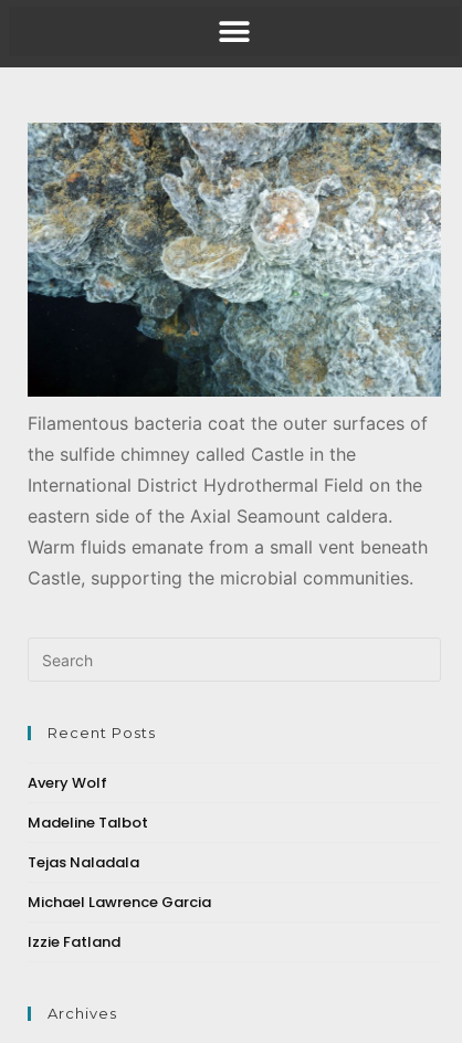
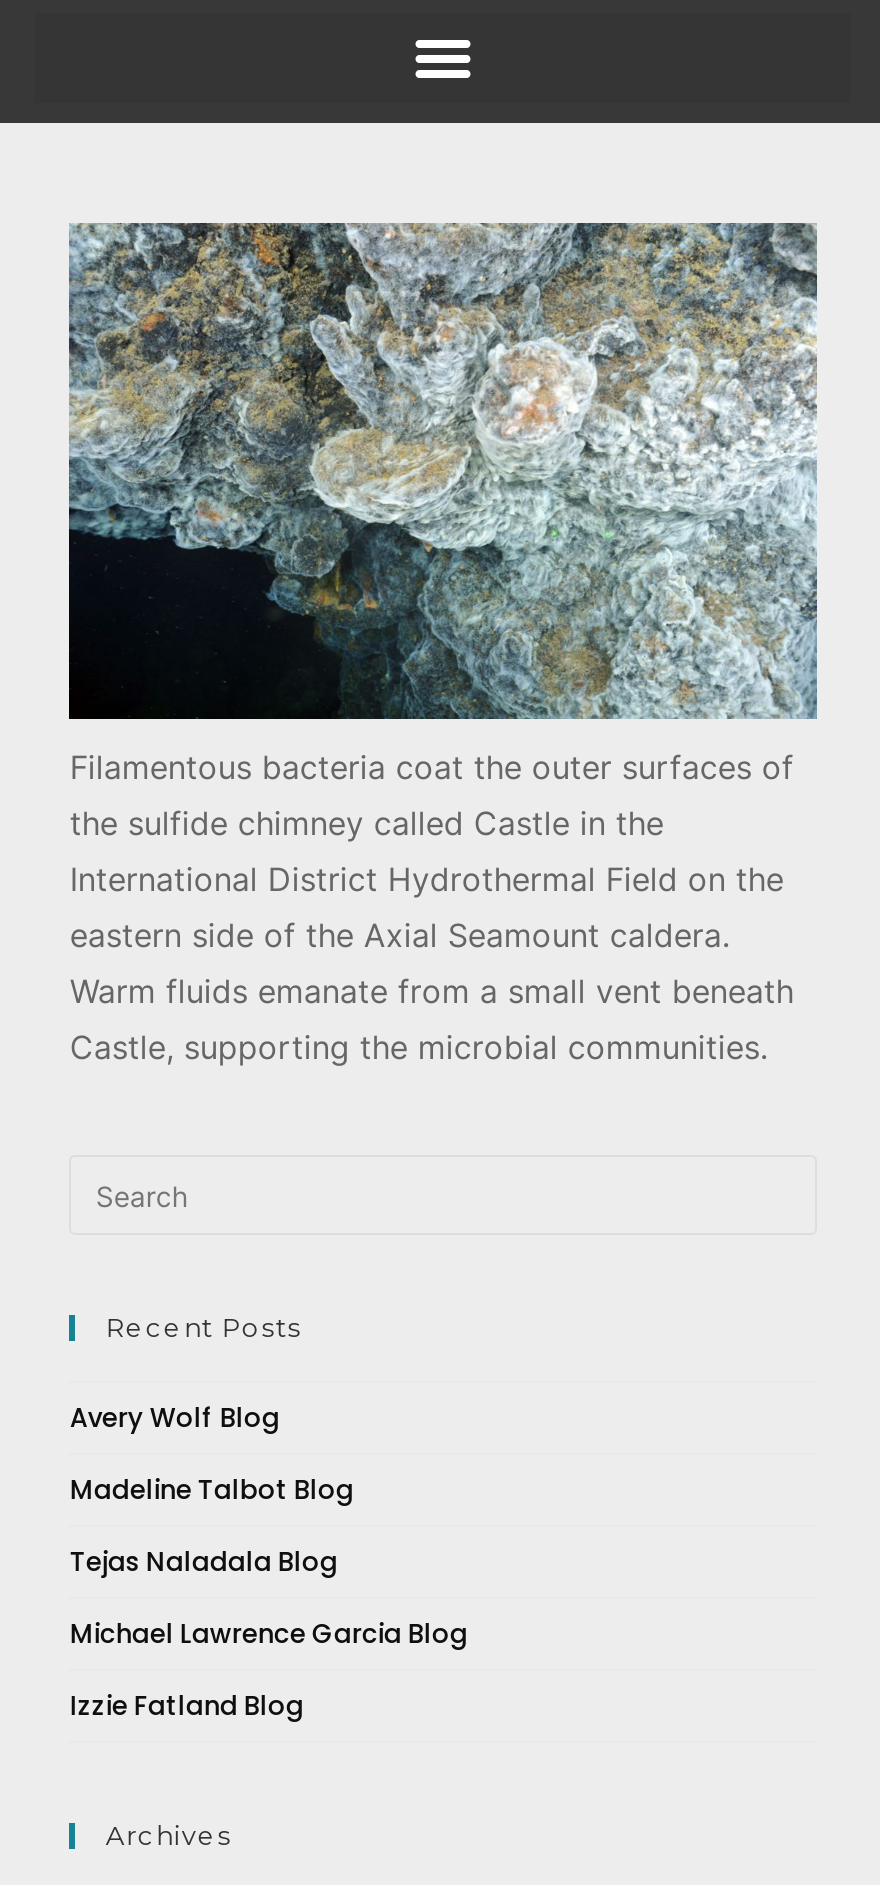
- Avery Wolf
+ Avery Wolf Blog

- Madeline Talbot
+ Madeline Talbot Blog

- Tejas Naladala
+ Tejas Naladala Blog

- Michael Lawrence Garcia
+ Michael Lawrence Garcia Blog

- Izzie Fatland
+ Izzie Fatland Blog
